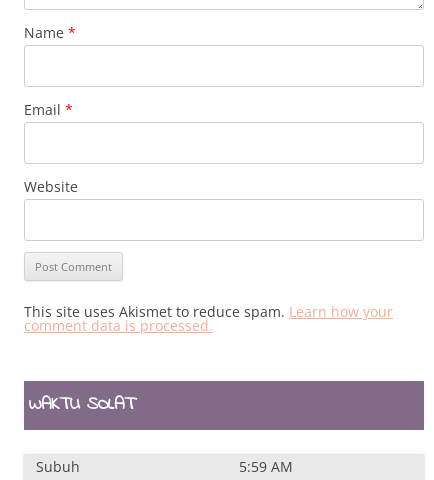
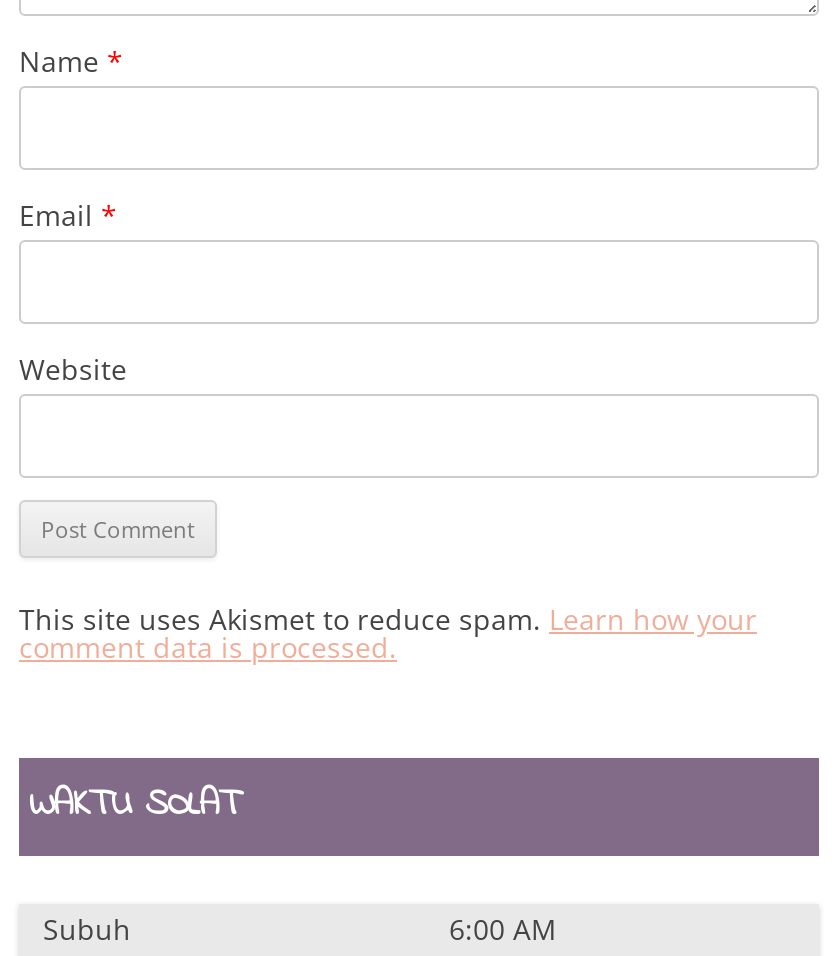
- 5:59 AM
+ 6:00 AM
